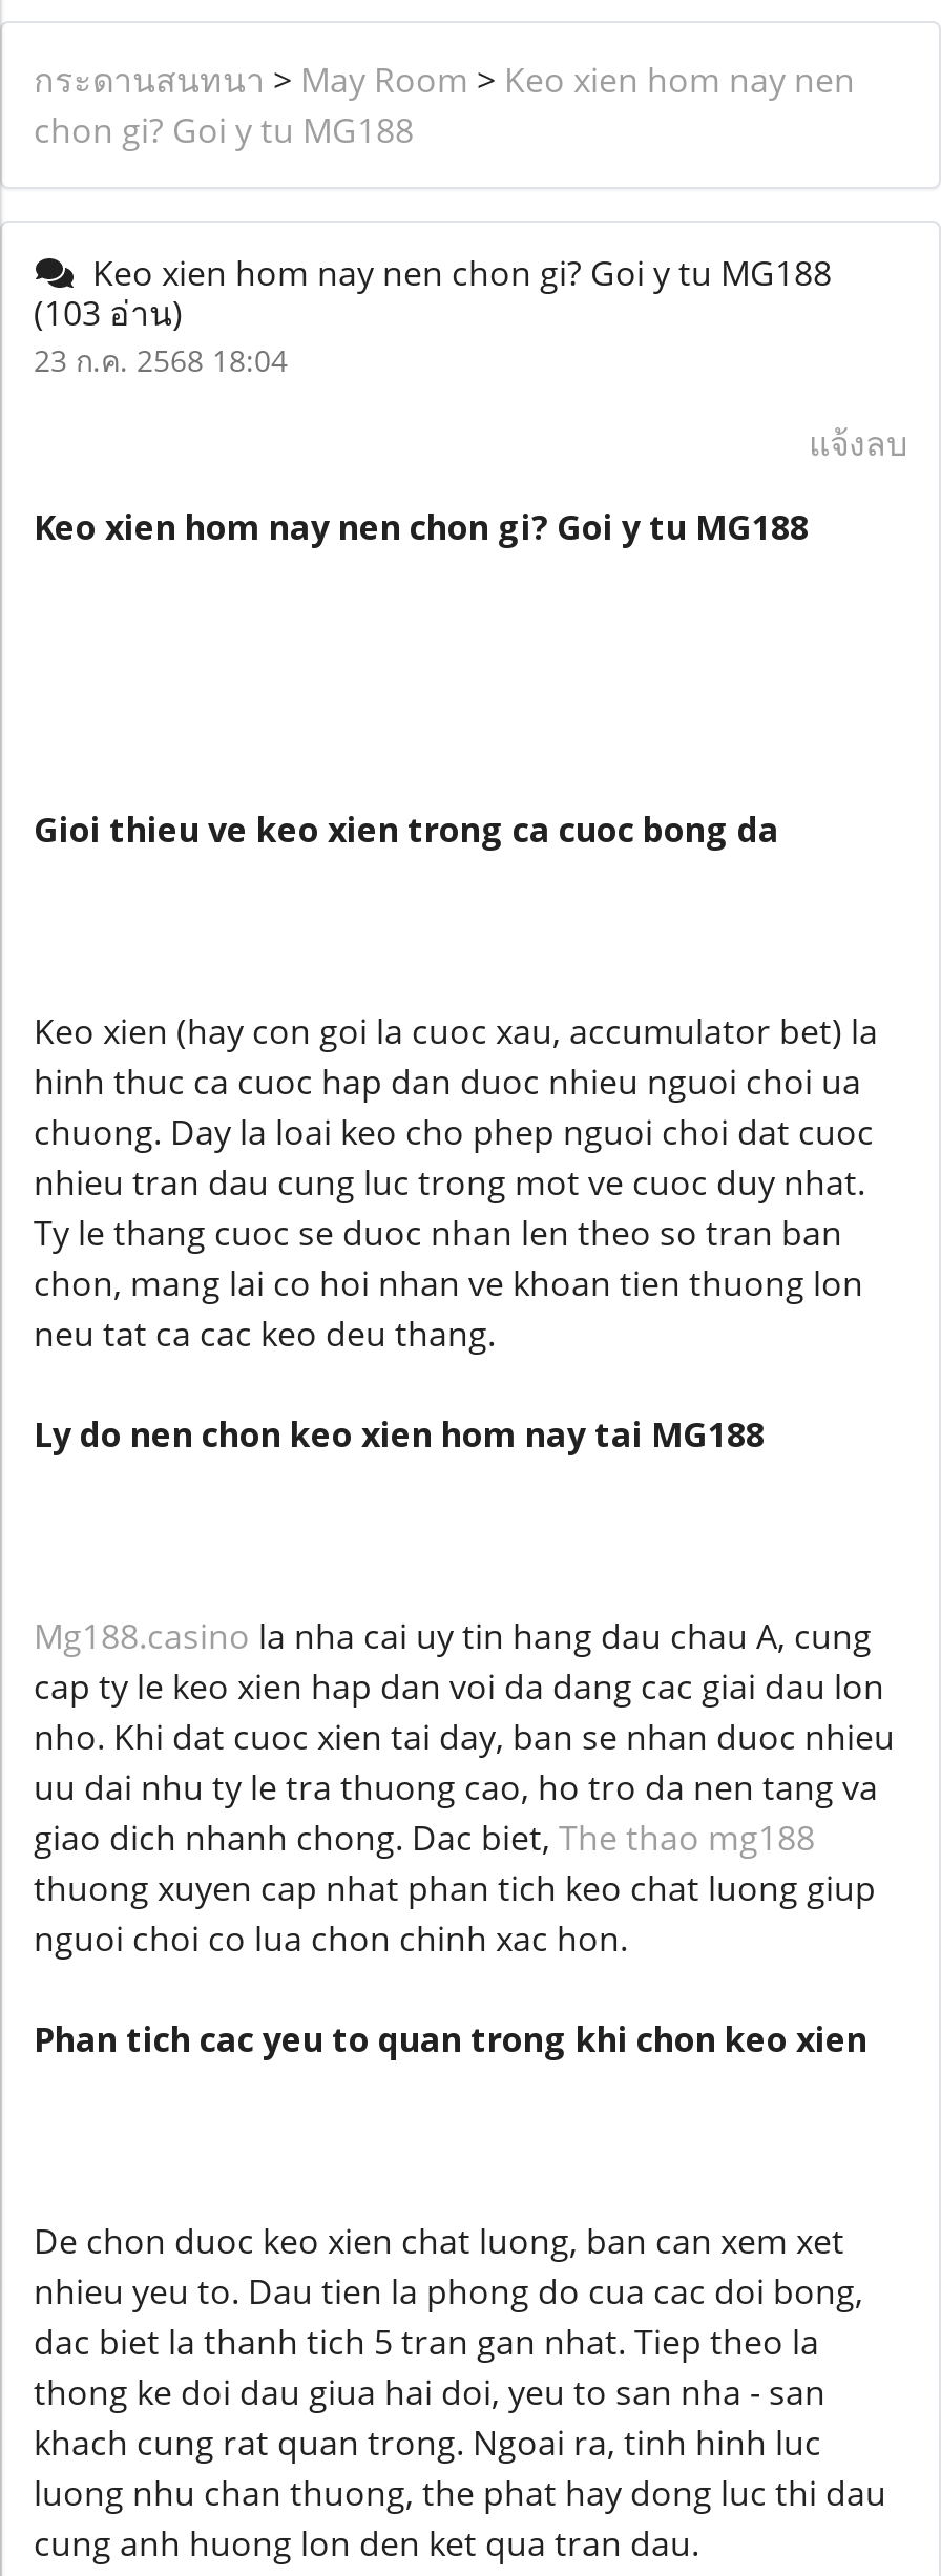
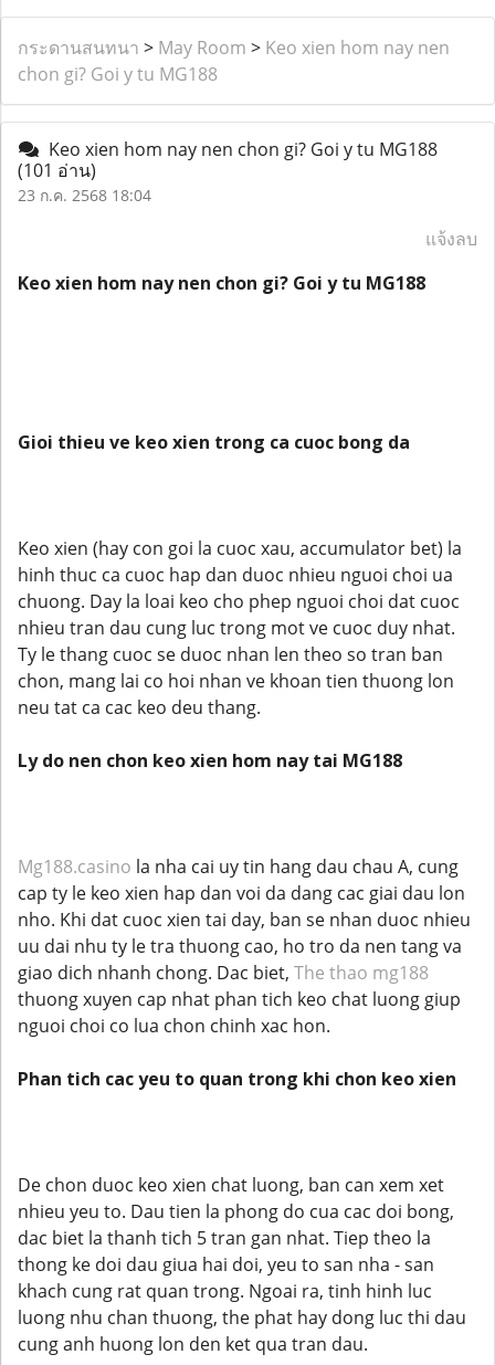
- (103 อ่าน)
+ (101 อ่าน)
